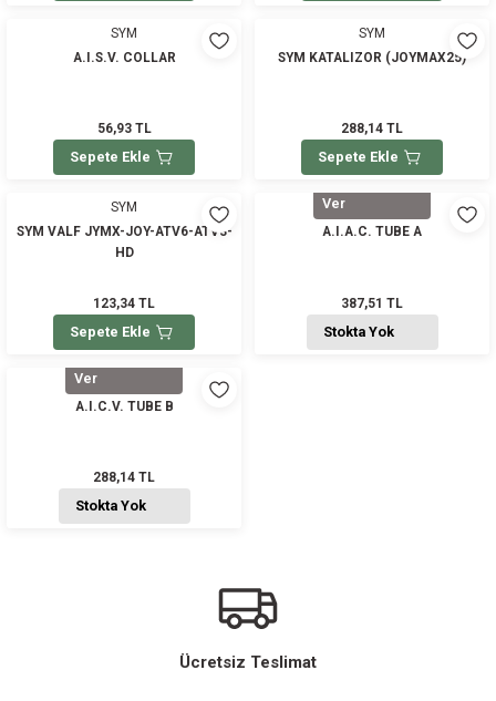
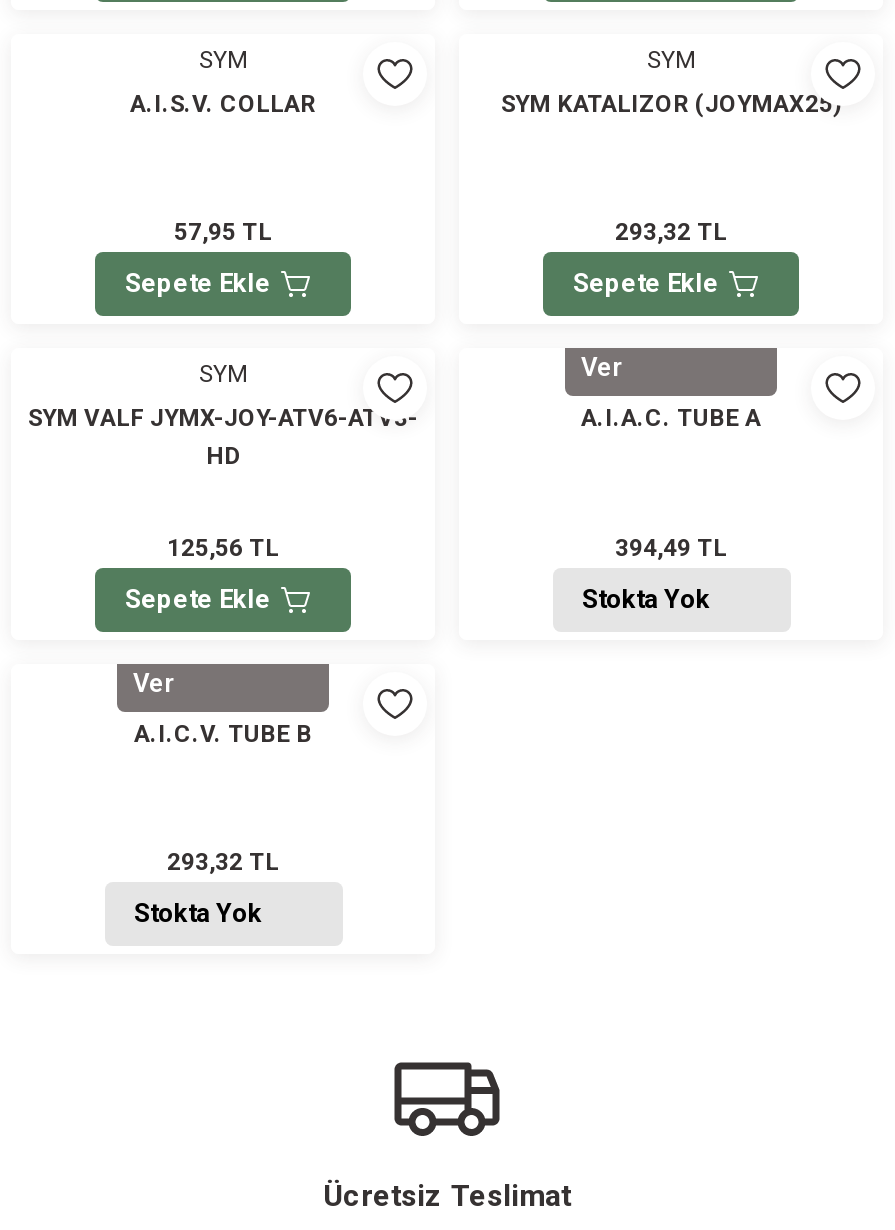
- 56,93 TL
+ 57,95 TL

- 288,14 TL
+ 293,32 TL

- 123,34 TL
+ 125,56 TL

- 387,51 TL
+ 394,49 TL

- 288,14 TL
+ 293,32 TL
